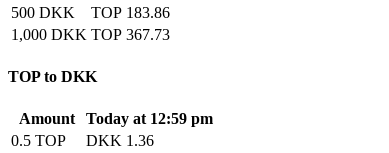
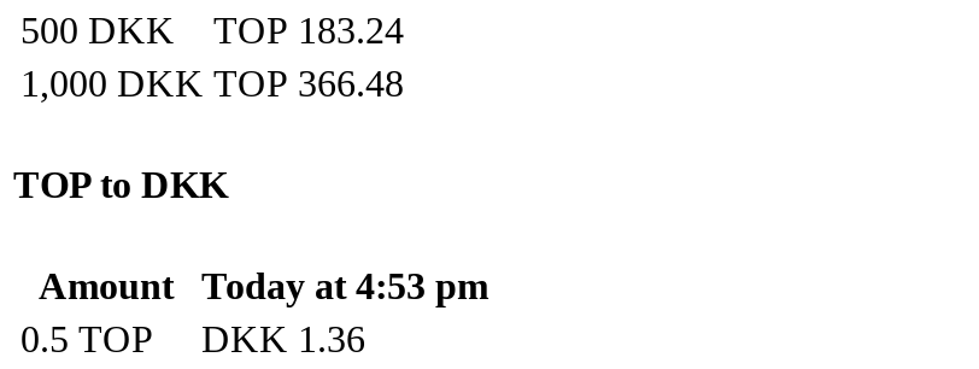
- 500 DKK TOP 183.86
+ 500 DKK TOP 183.24

- 1,000 DKK TOP 367.73
+ 1,000 DKK TOP 366.48

- Amount Today at 12:59 pm
+ Amount Today at 4:53 pm
